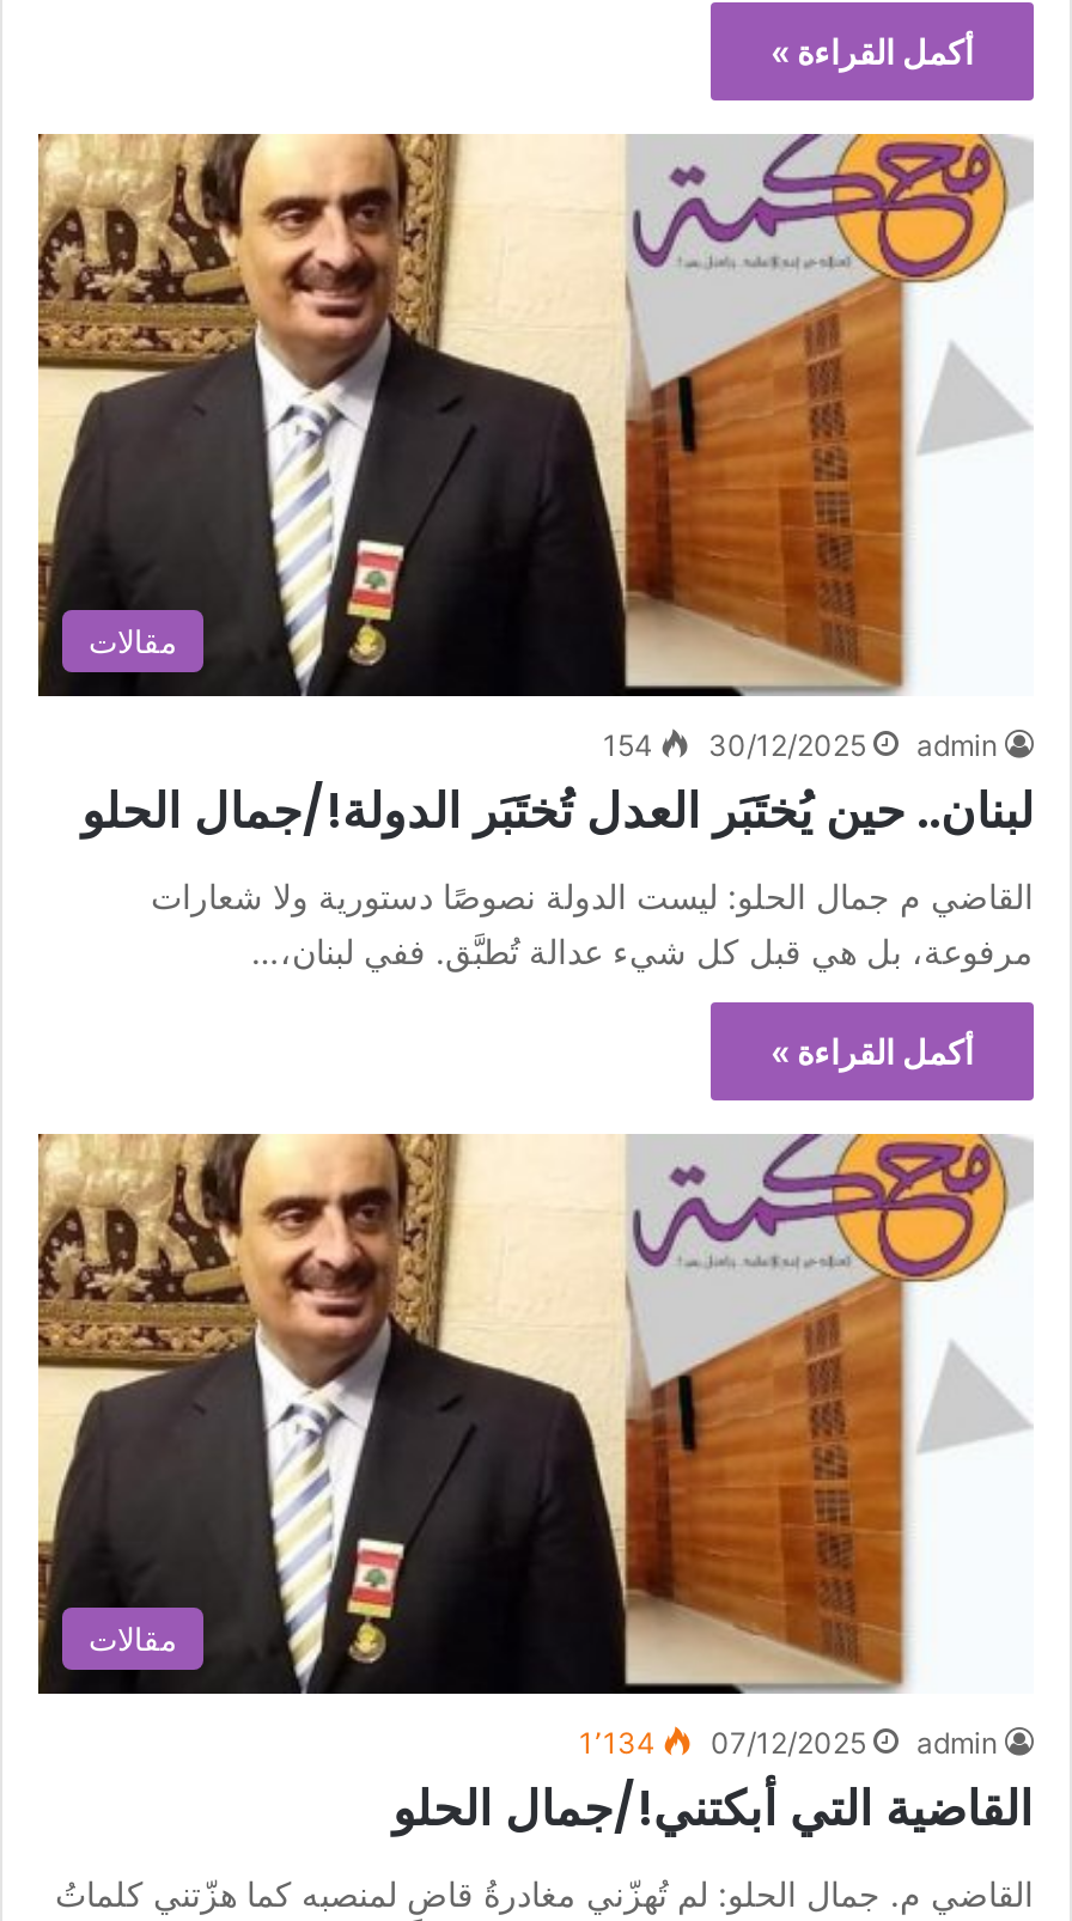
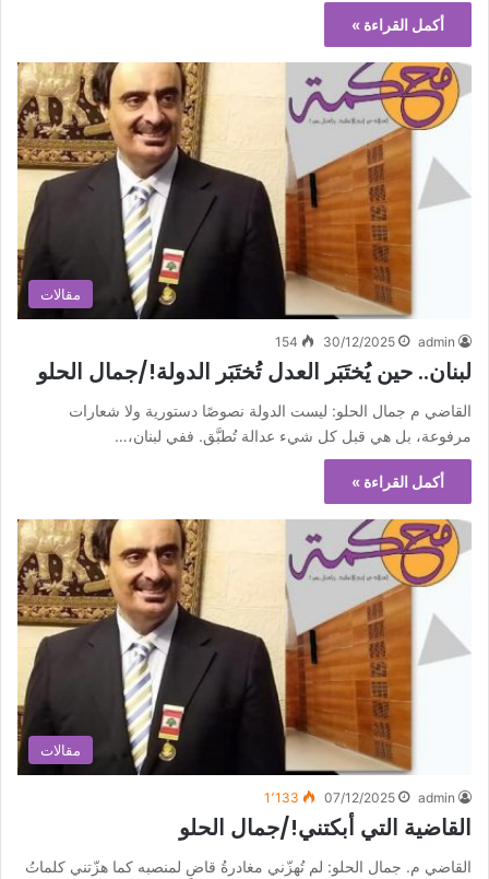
- 1٬134 07/12/2025 admin
+ 1٬133 07/12/2025 admin
